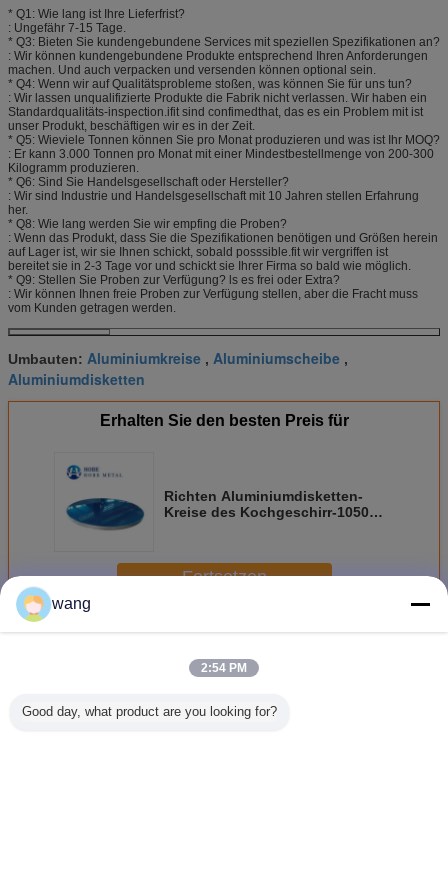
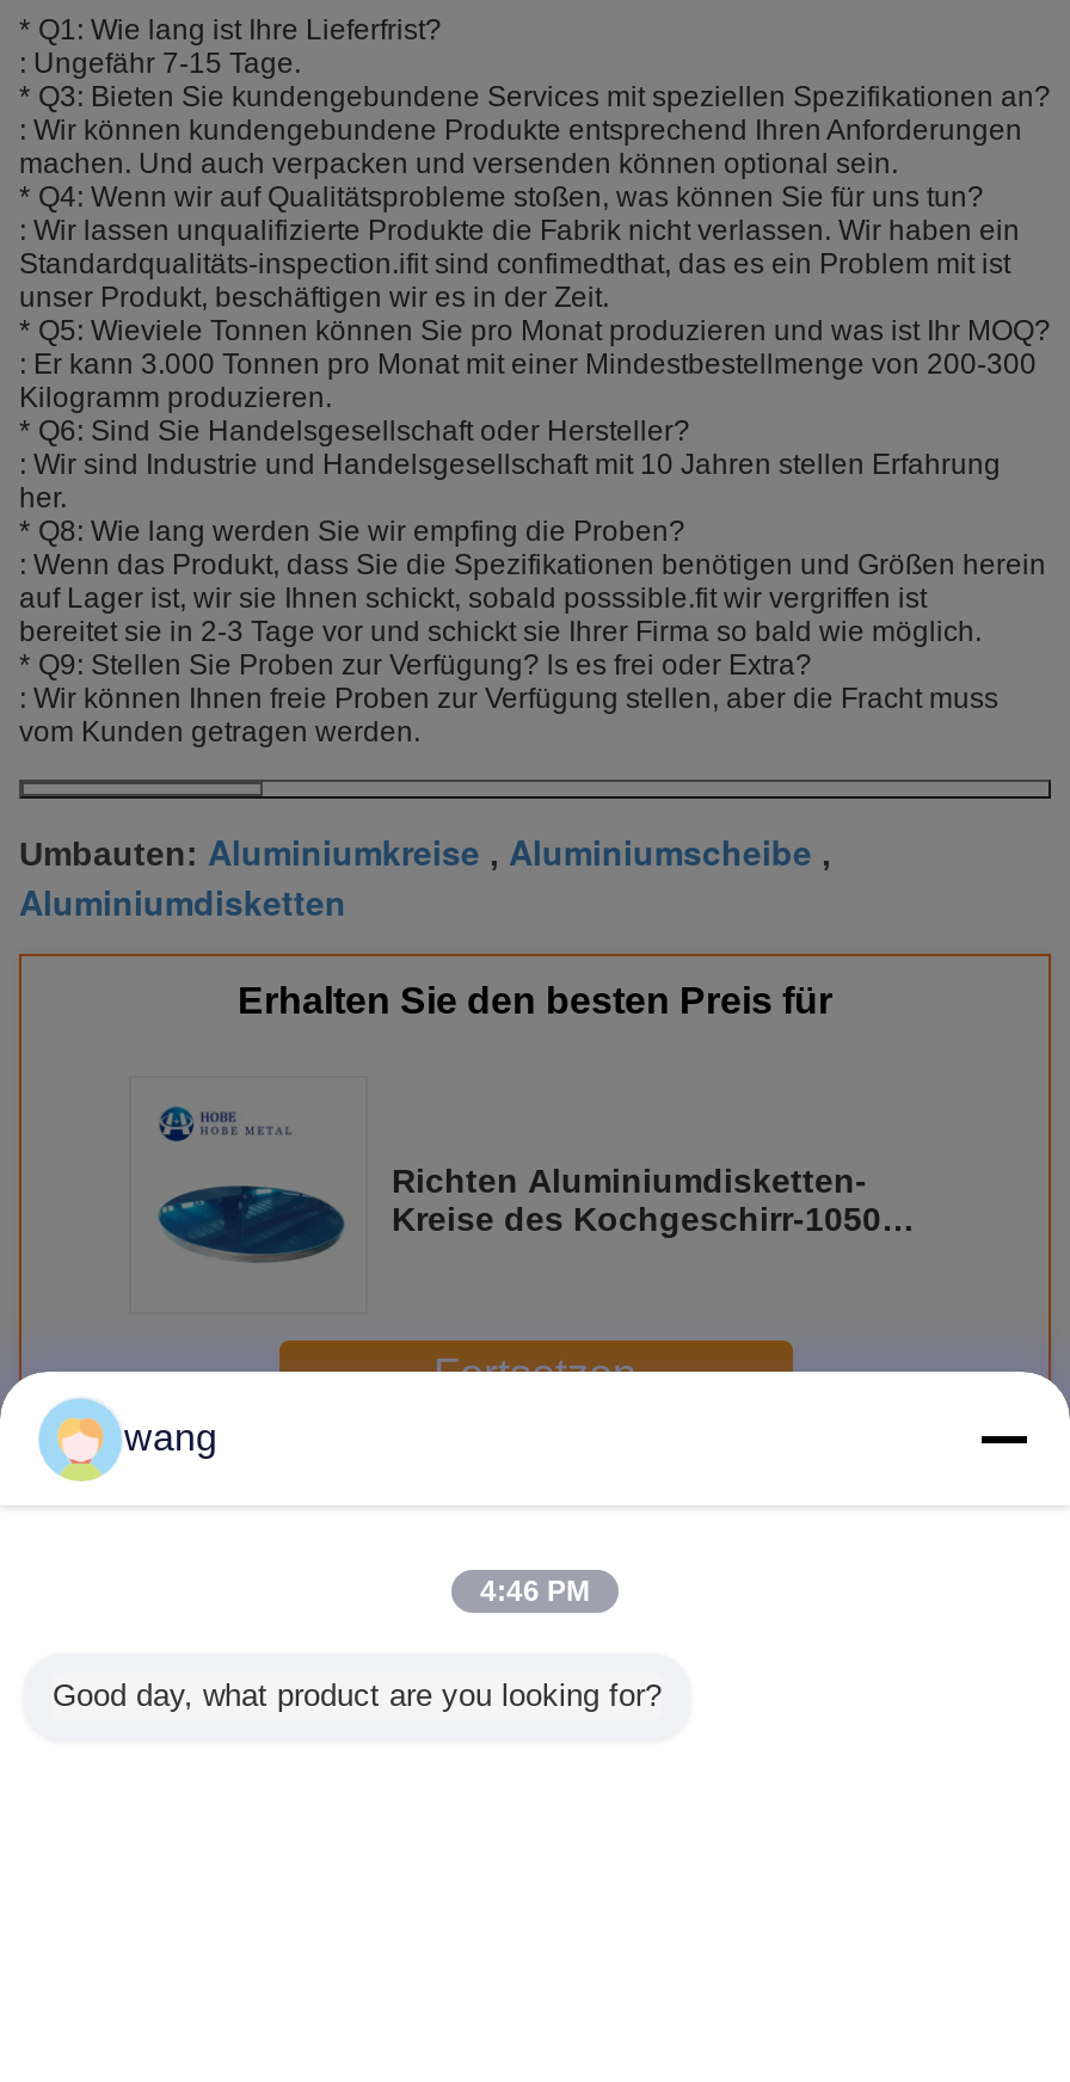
- 2:54 PM
+ 4:46 PM
